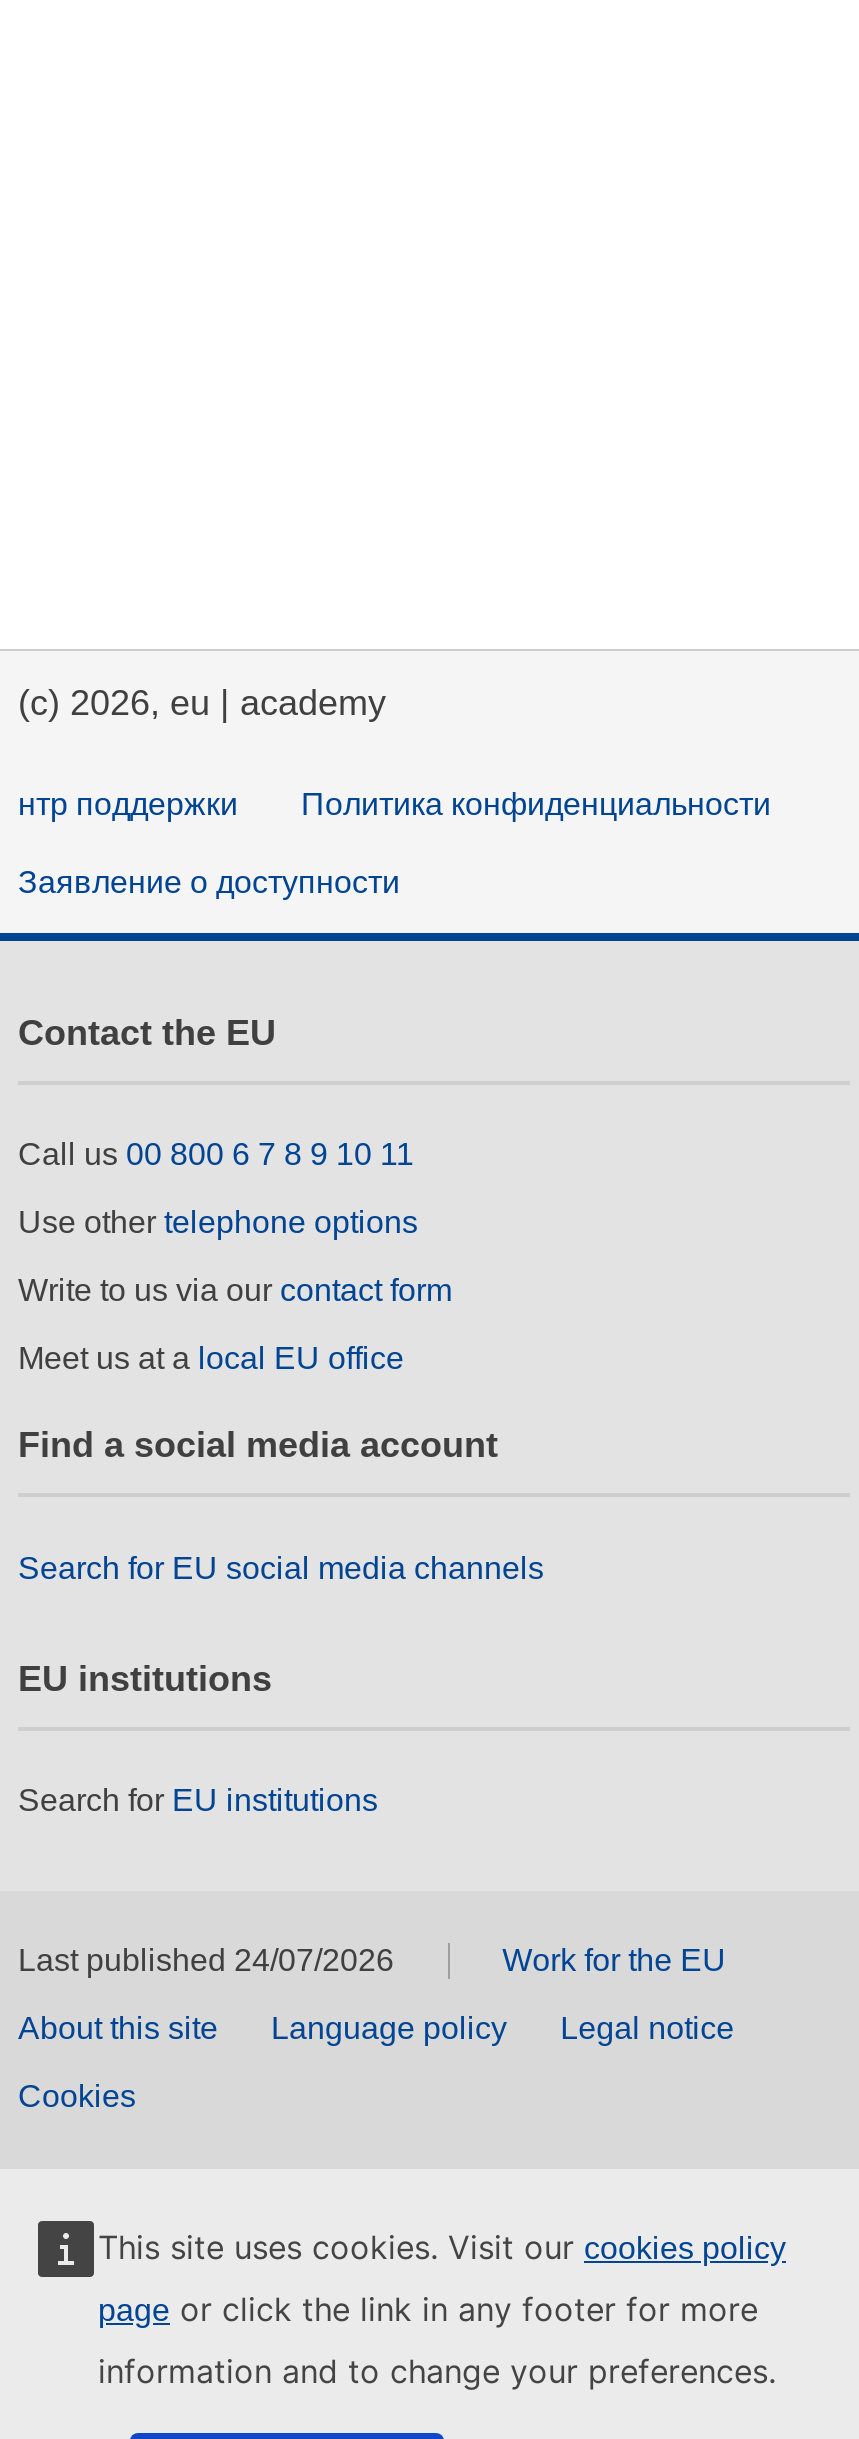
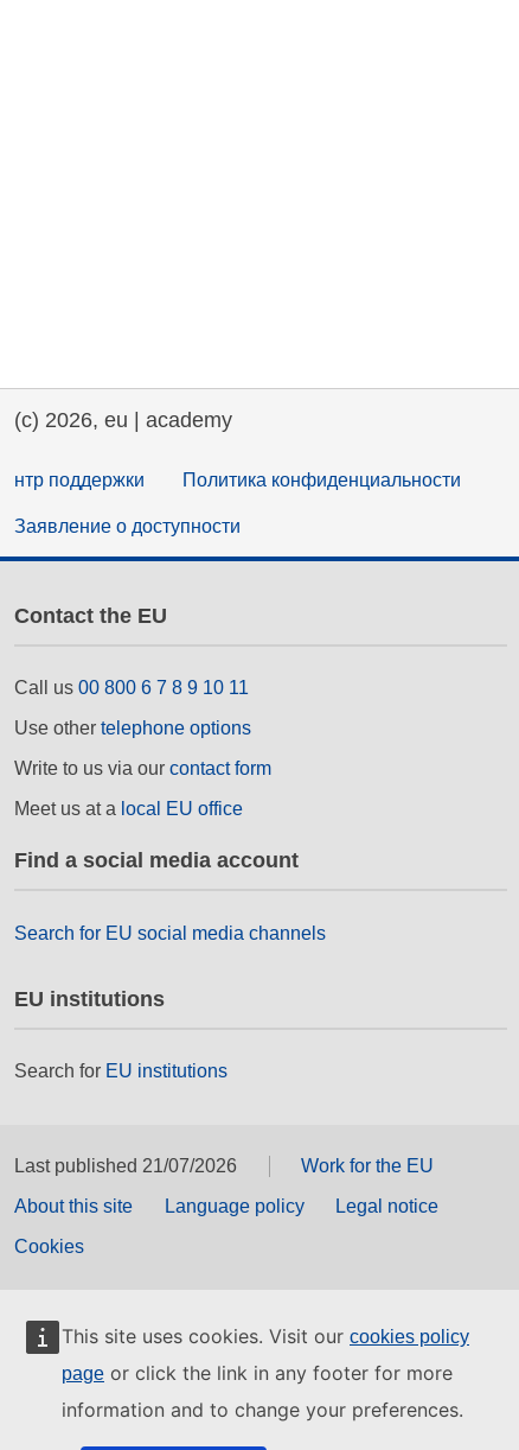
- Last published 24/07/2026
+ Last published 21/07/2026
